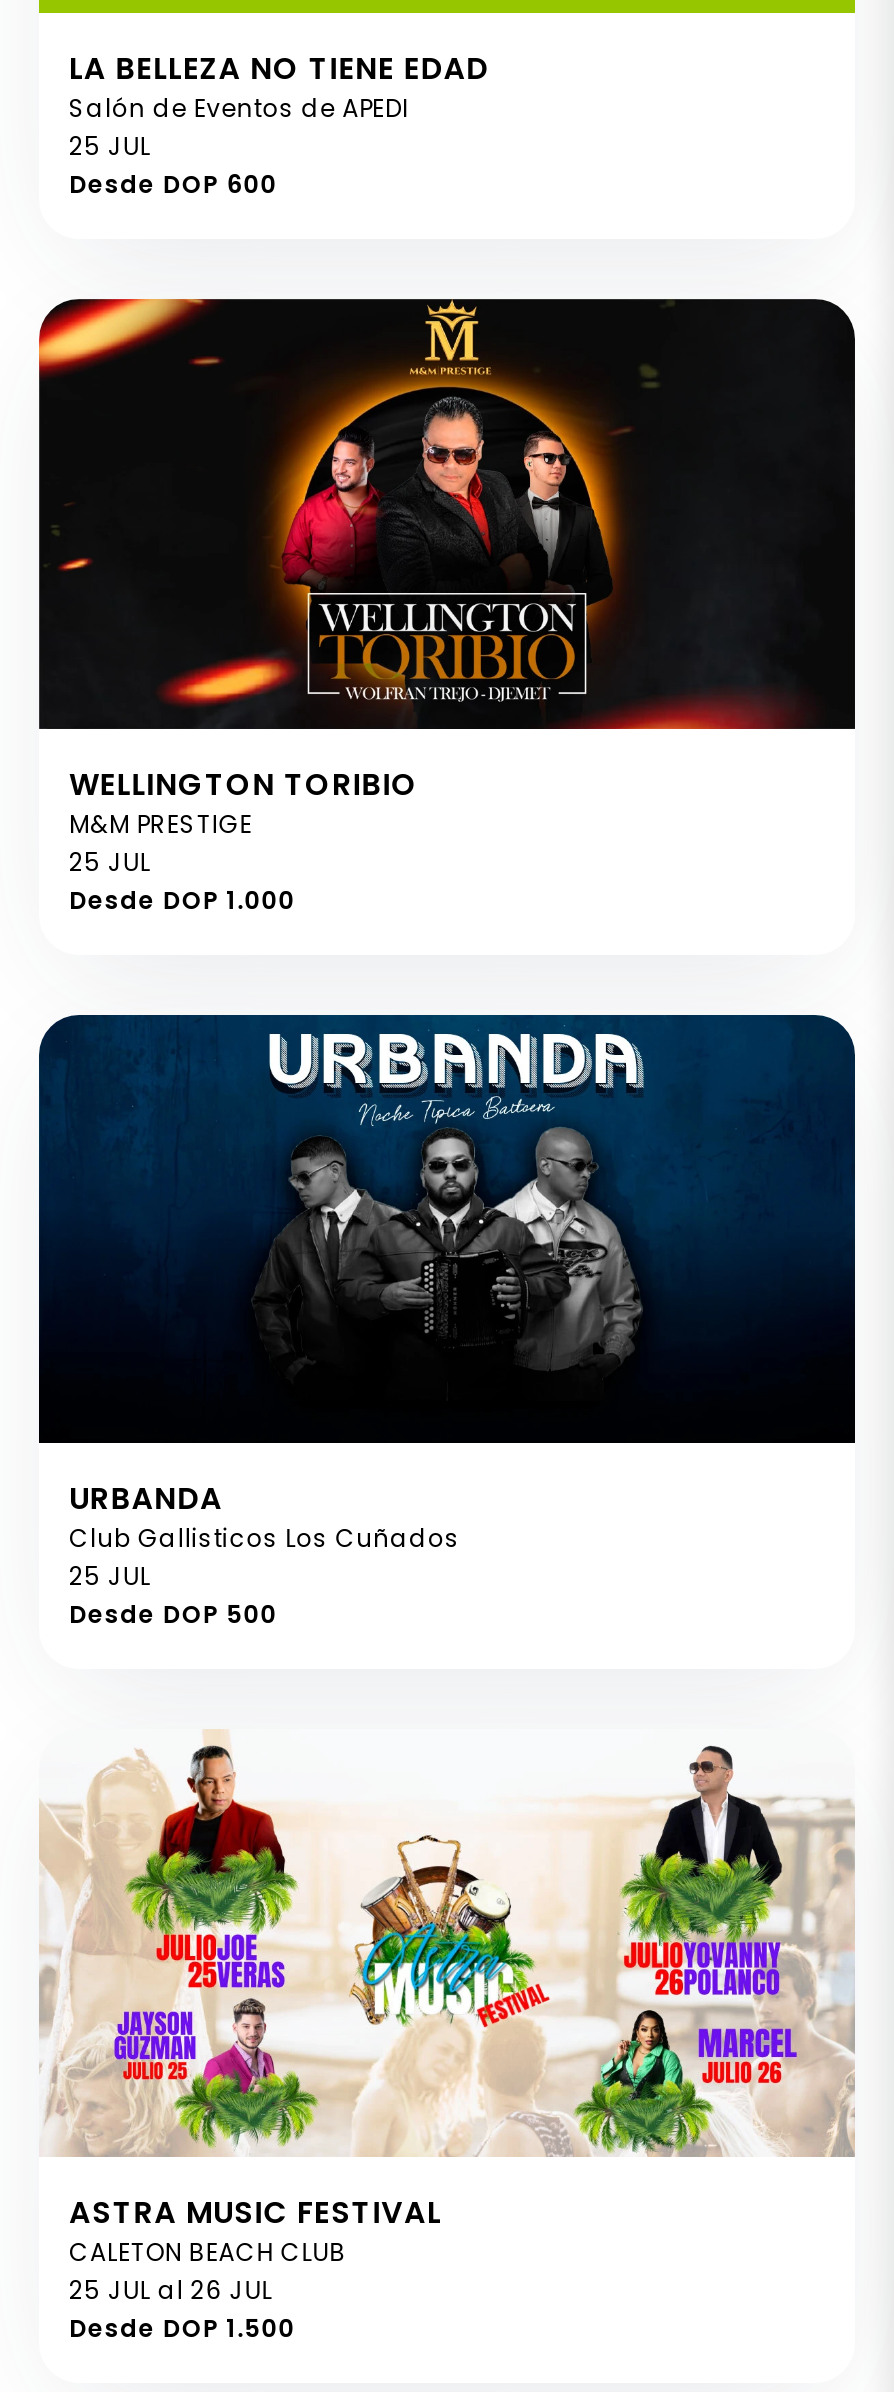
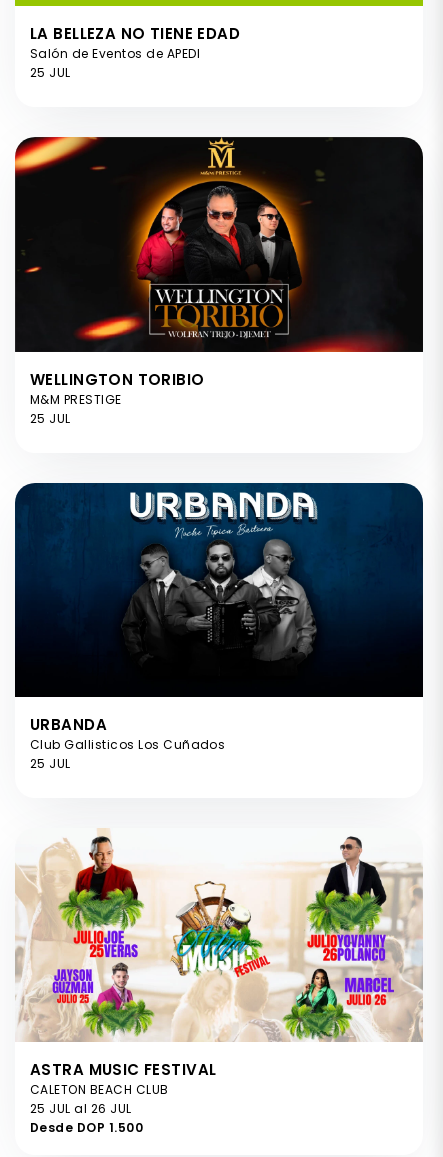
- Desde DOP 600

- Desde DOP 1.000

- Desde DOP 500
